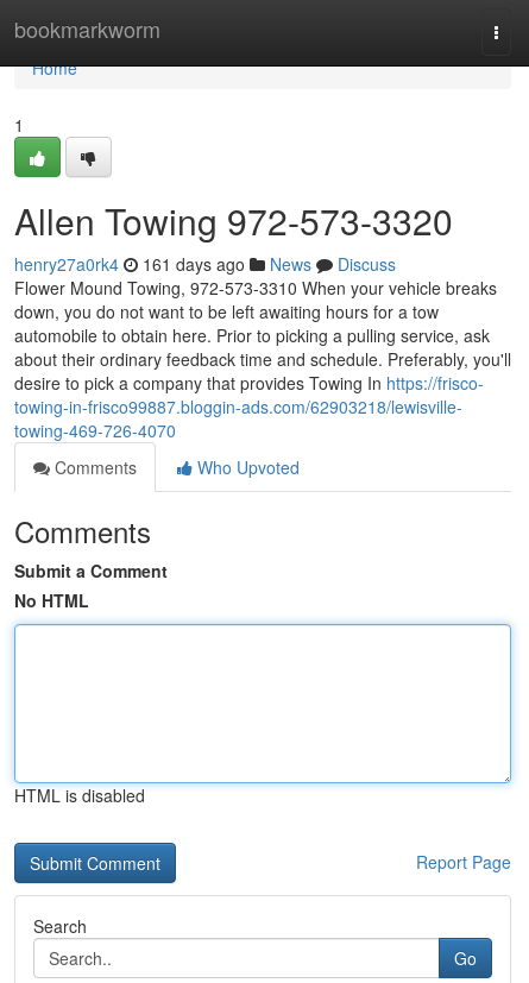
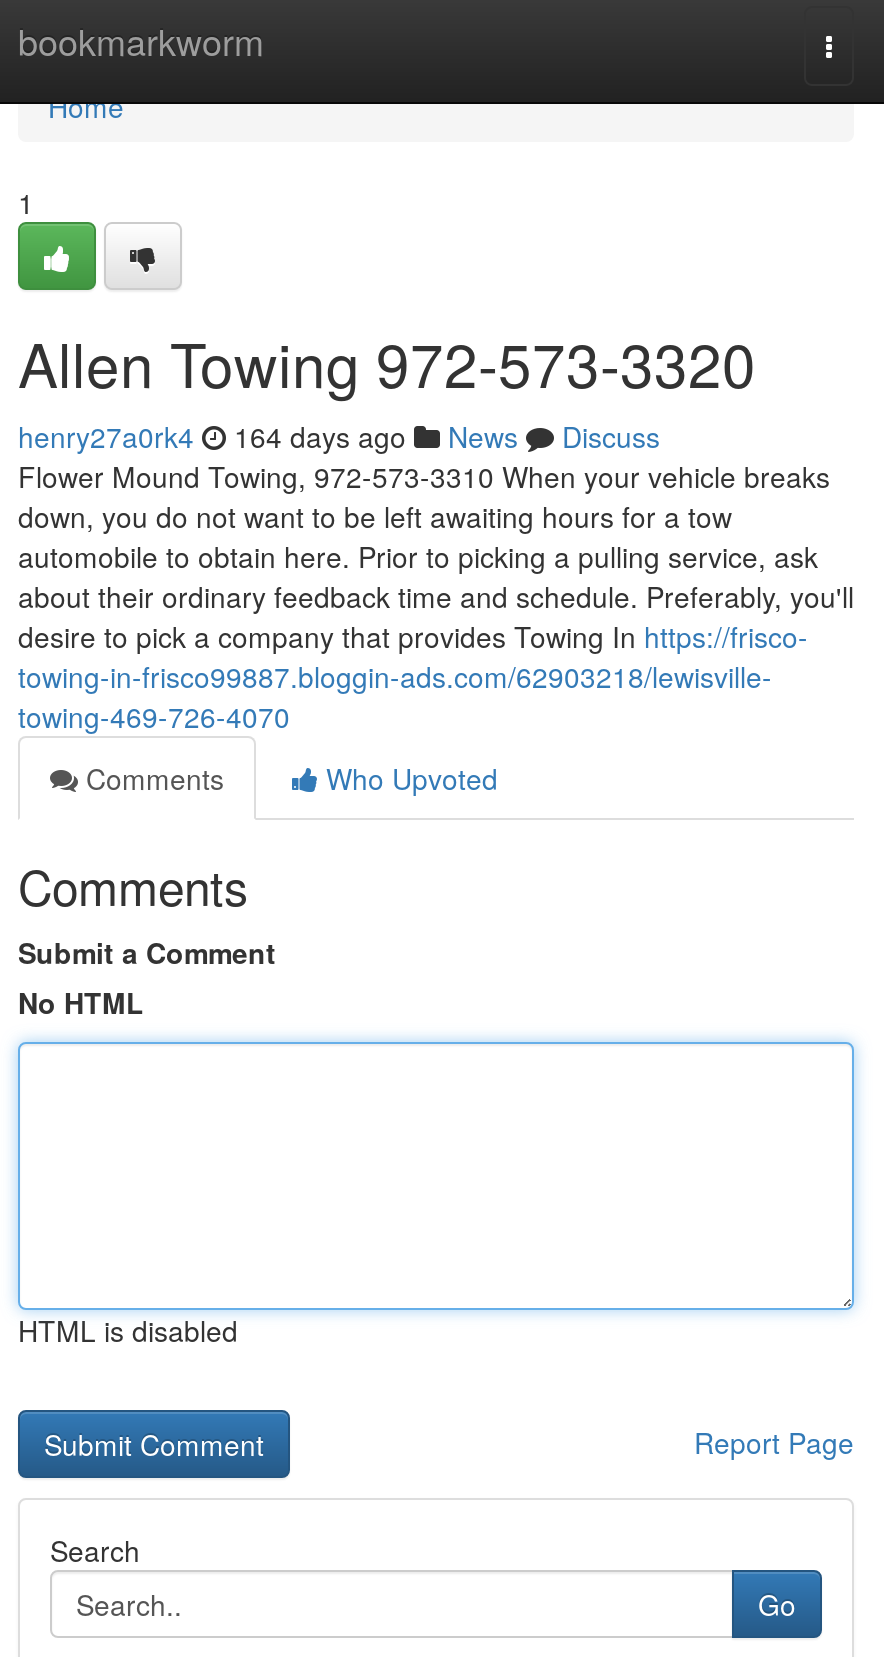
- henry27a0rk4 161 days ago News Discuss
+ henry27a0rk4 164 days ago News Discuss
